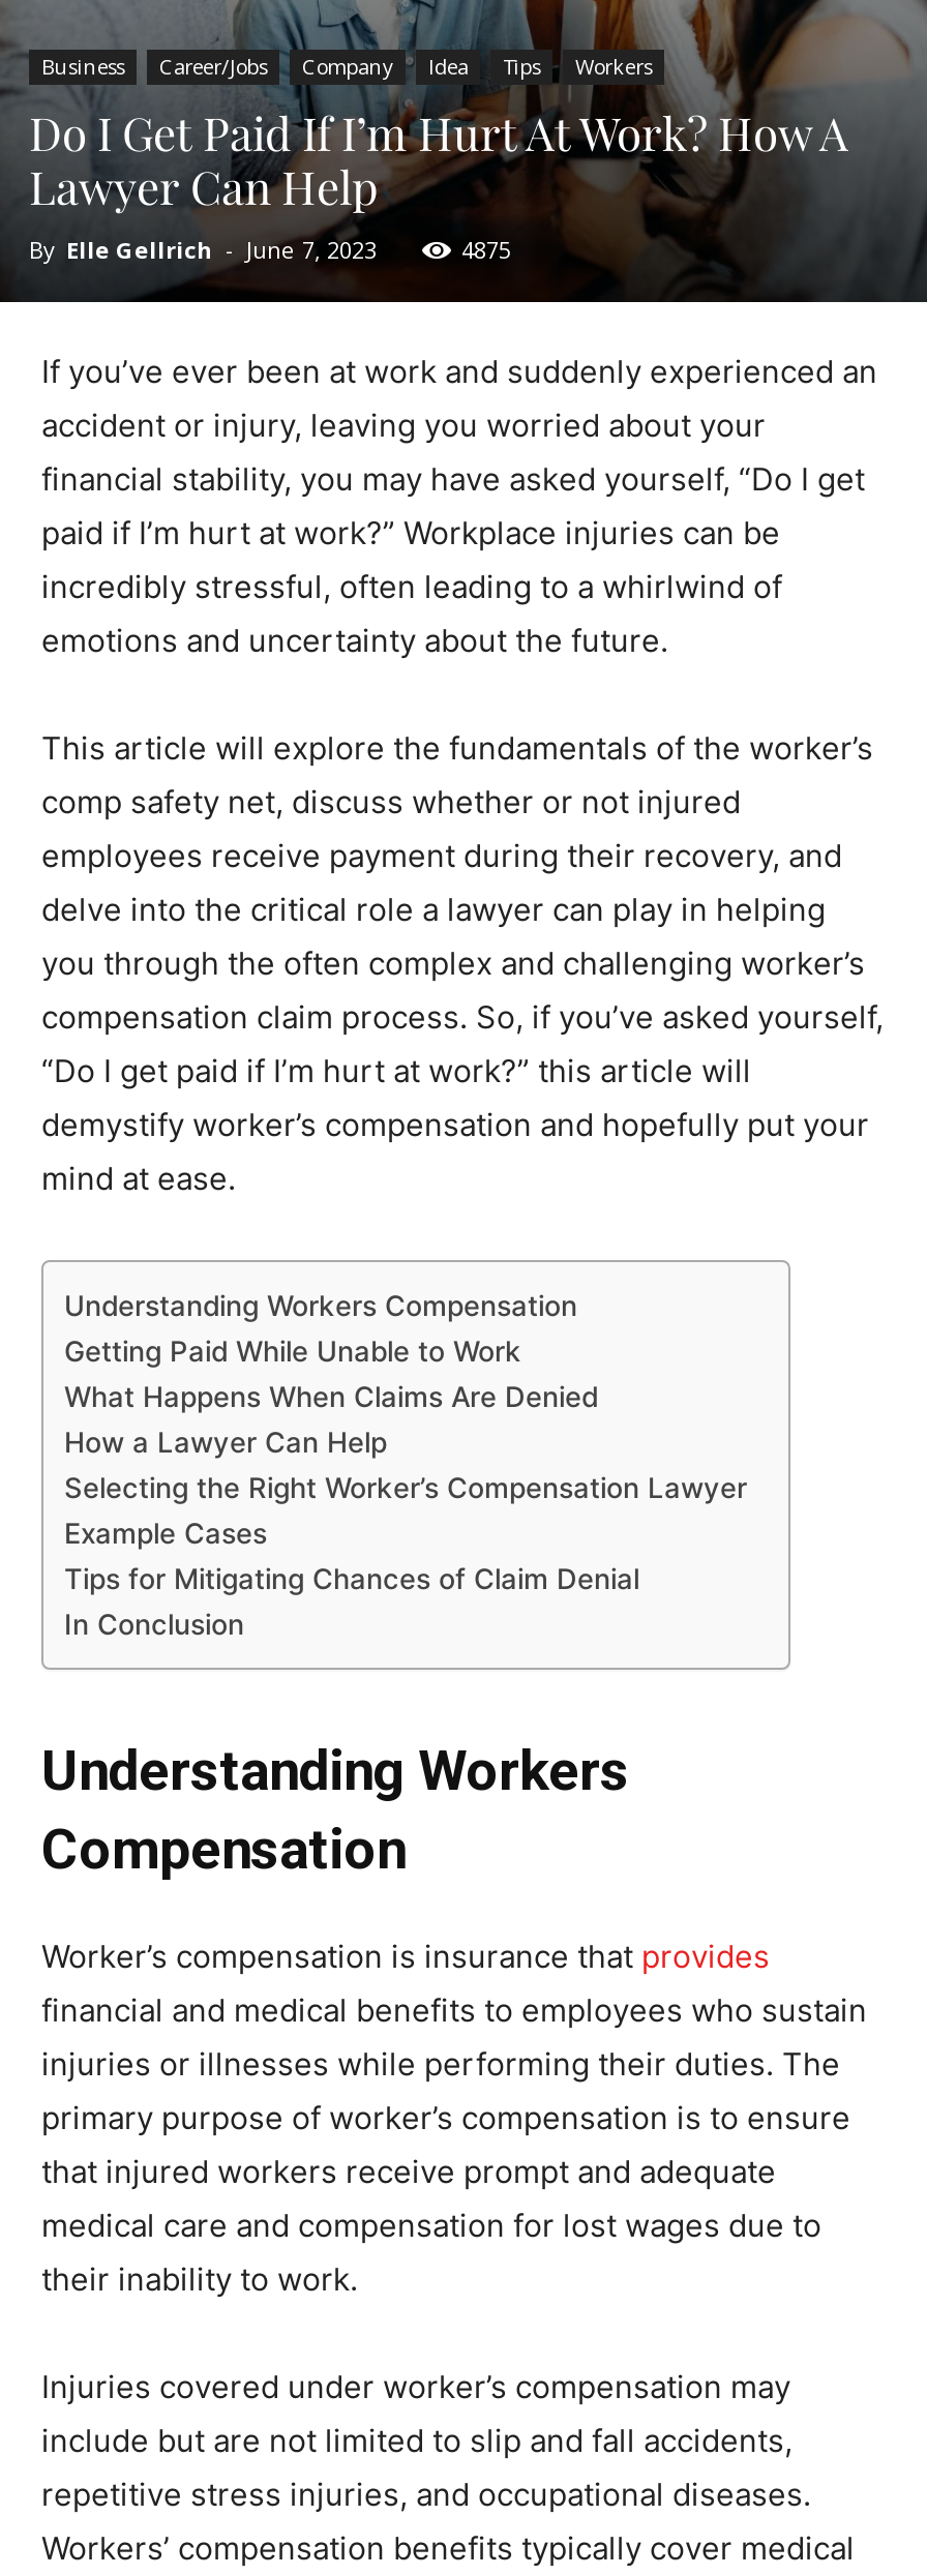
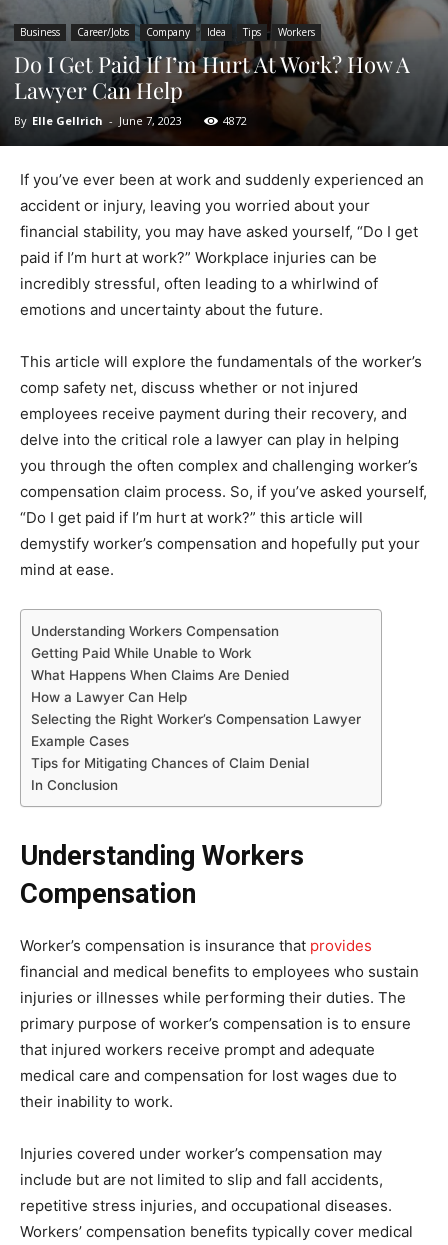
- 4875
+ 4872
